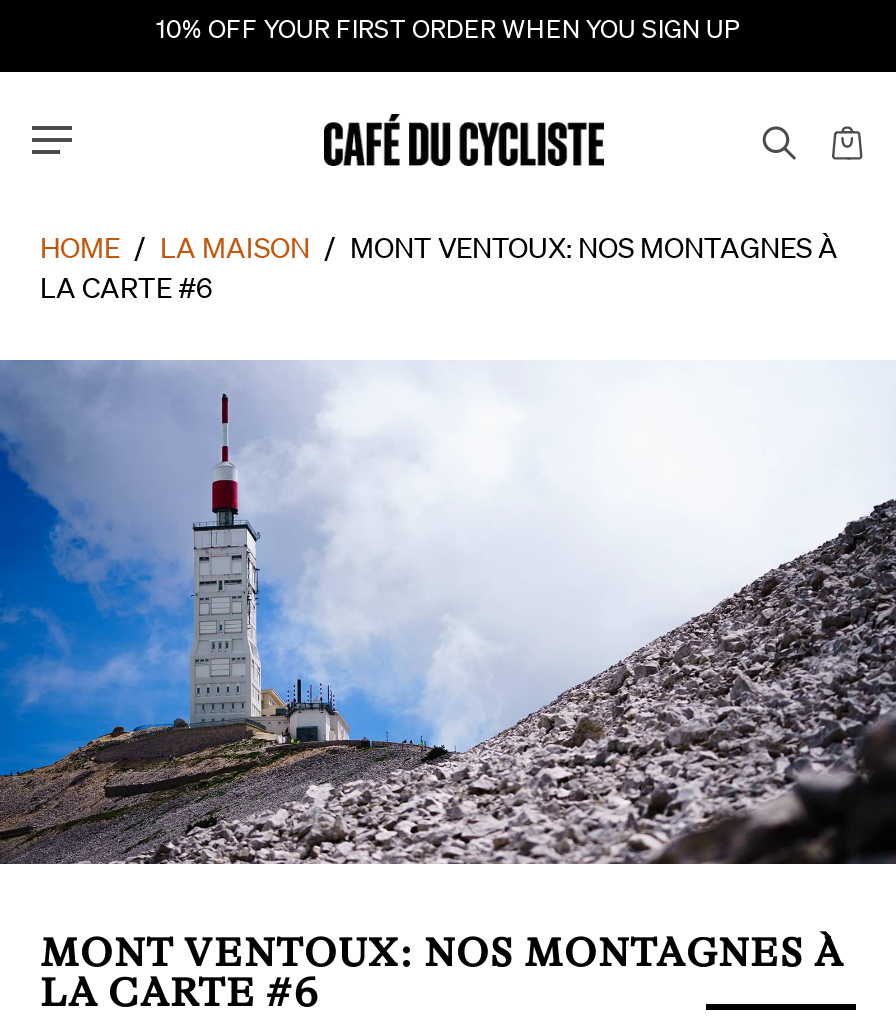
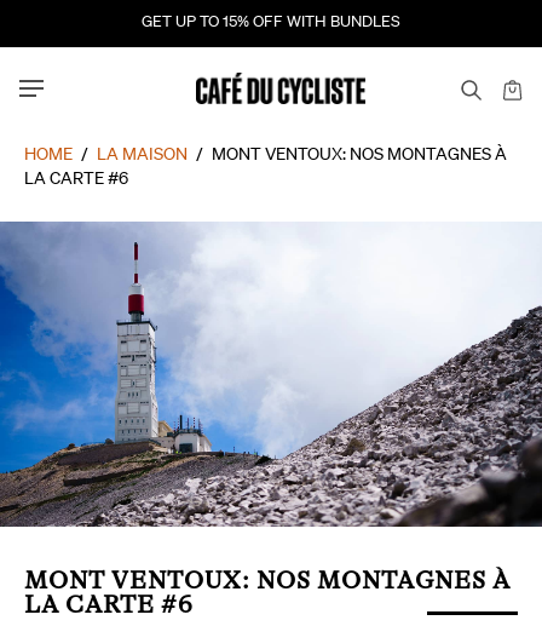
- 10% OFF YOUR FIRST ORDER WHEN YOU SIGN UP
+ GET UP TO 15% OFF WITH BUNDLES
